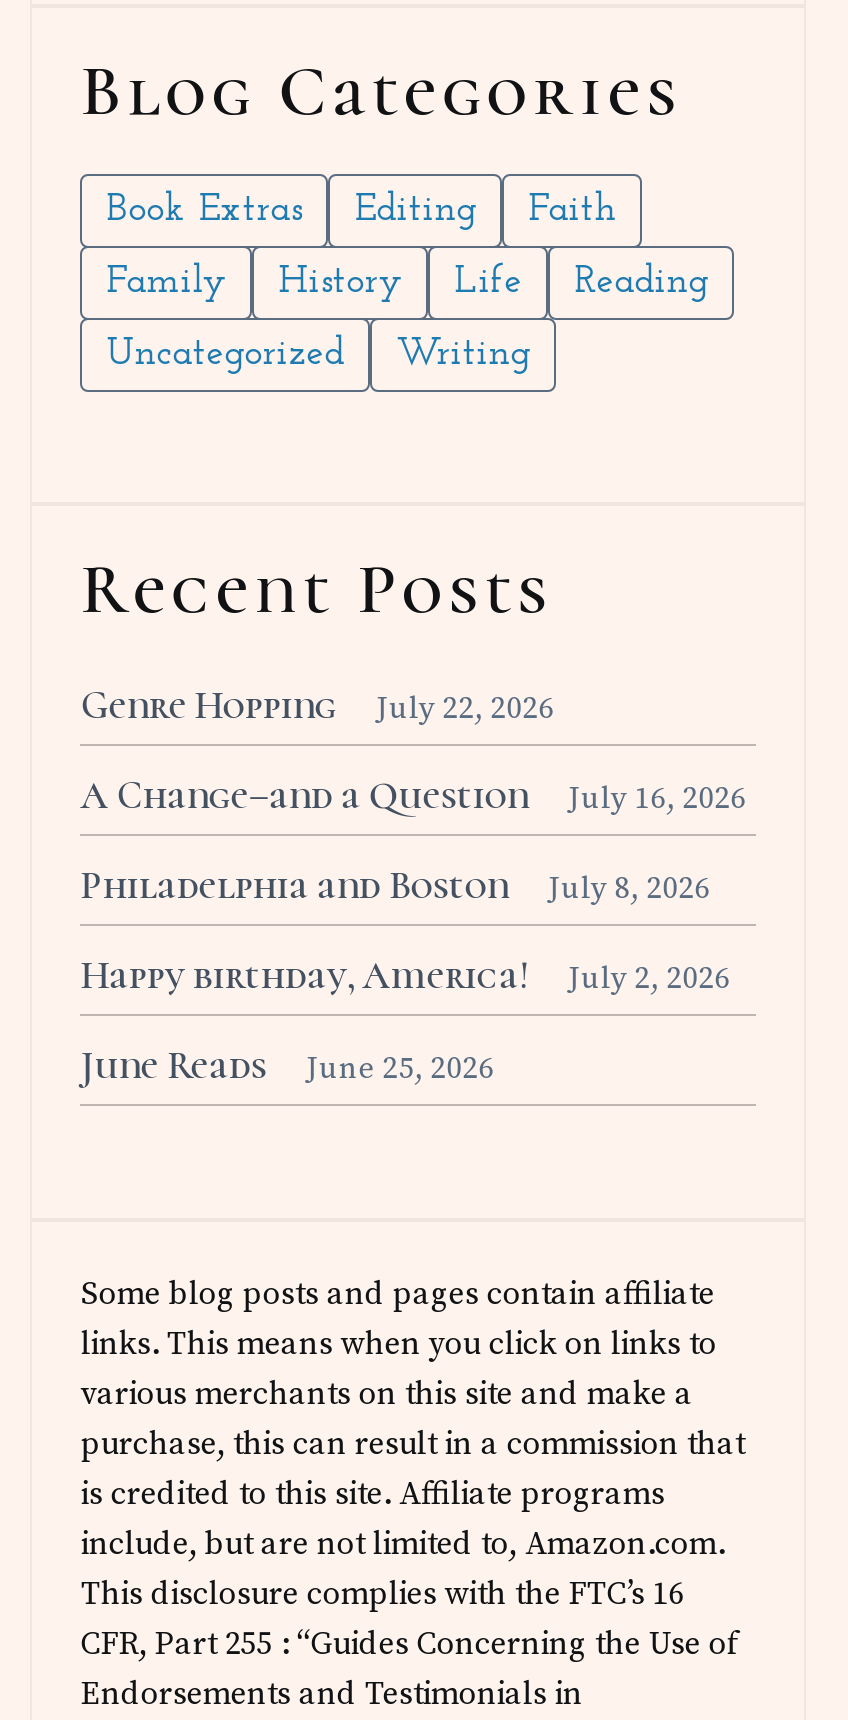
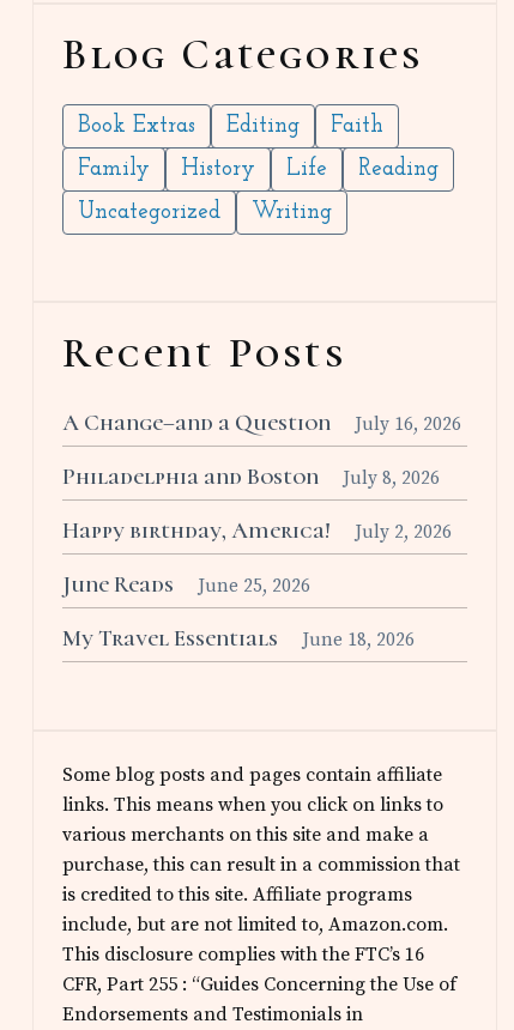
- Genre Hopping
- July 22, 2026

moved up: A Change–and a Question | July 16, 2026 | Philadelphia and Boston | July 8, 2026 | Happy birthday, America! | July 2, 2026 | June Reads | June 25, 2026

+ My Travel Essentials
+ June 18, 2026
